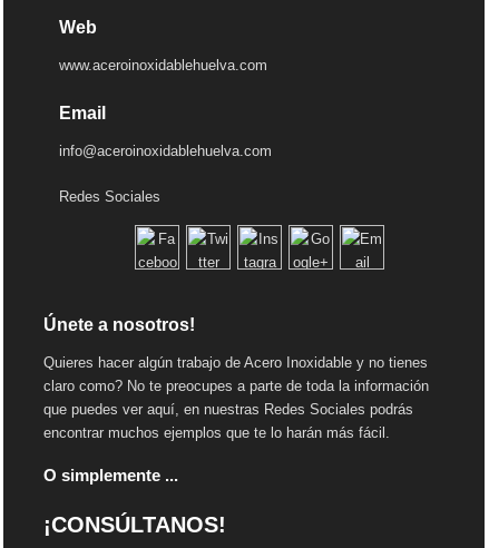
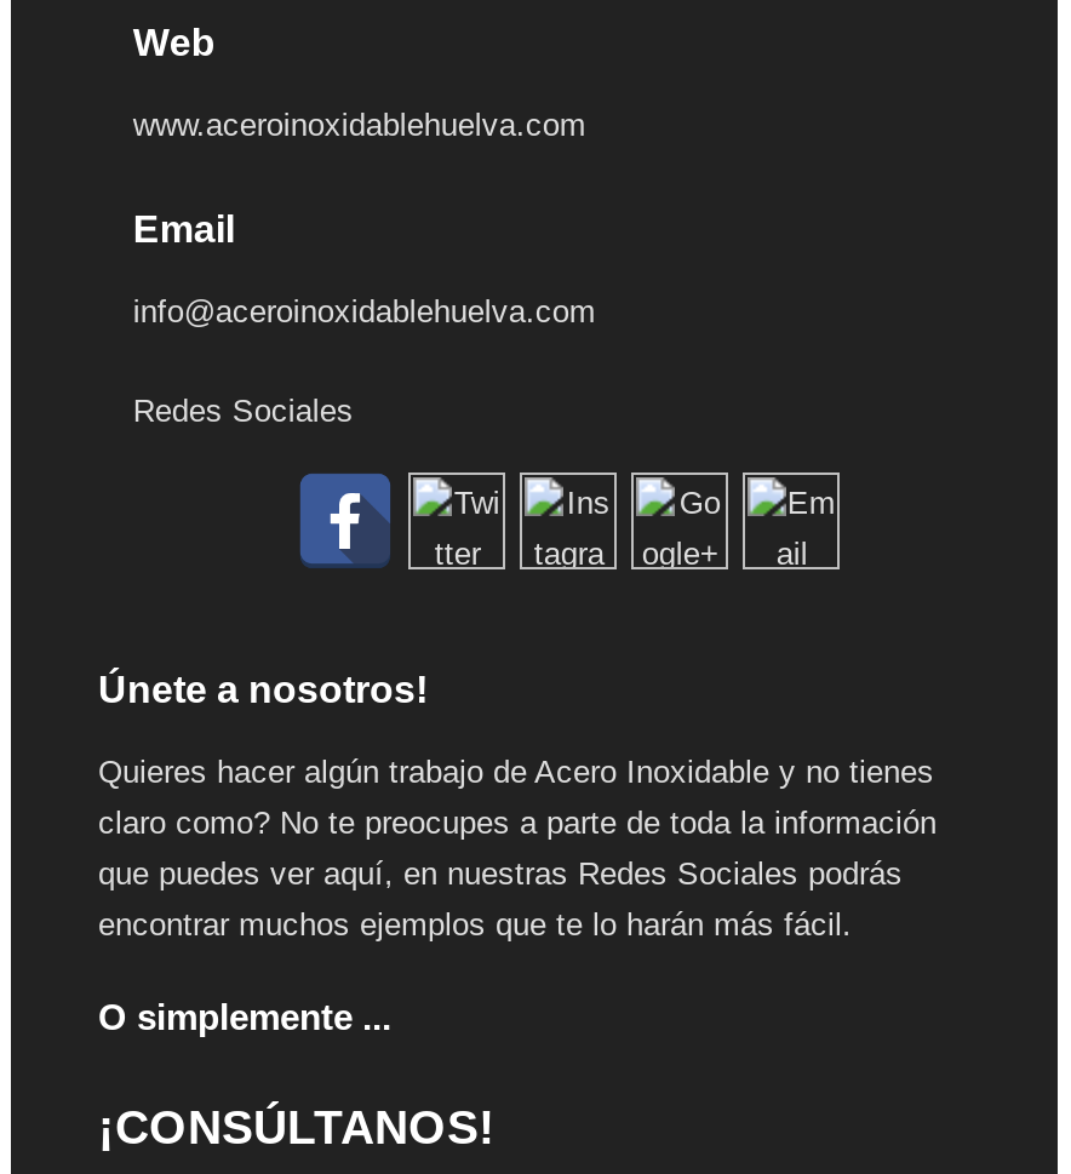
- [image]
+ [image]
